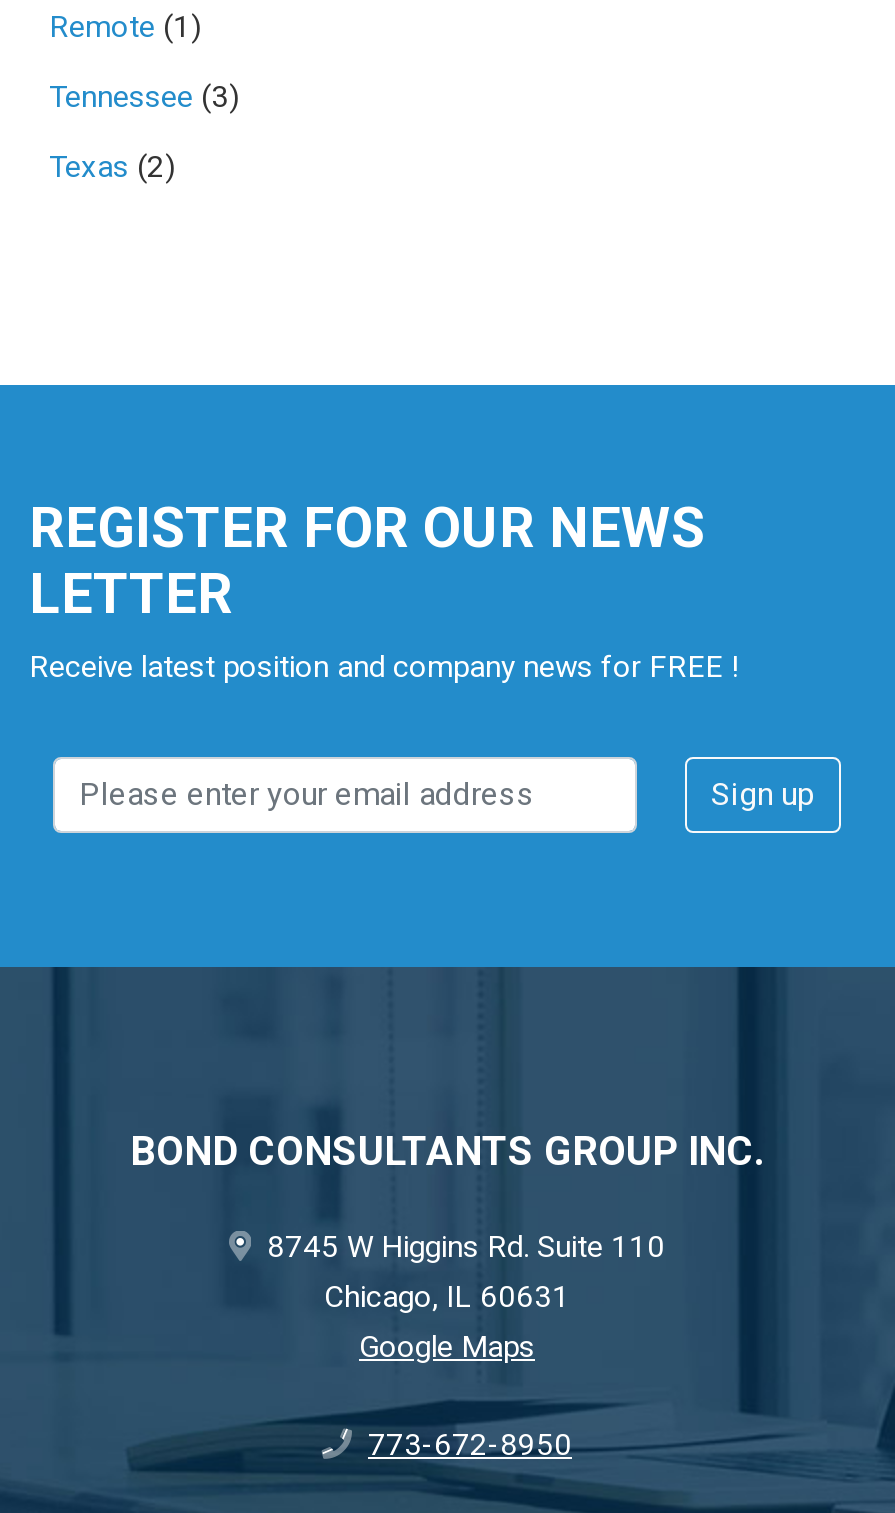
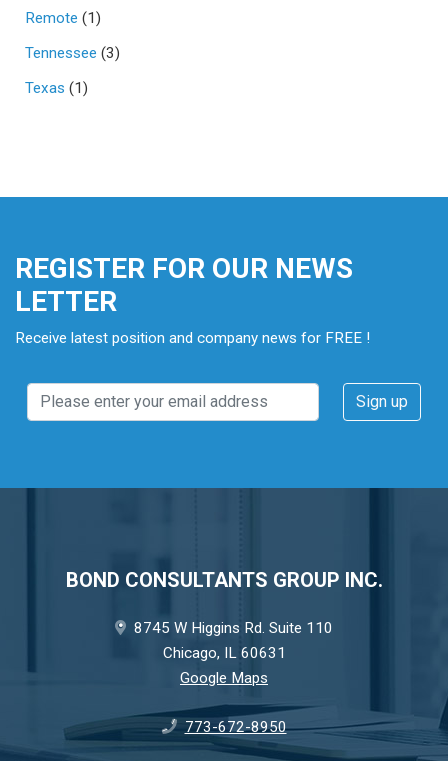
- Texas (2)
+ Texas (1)
